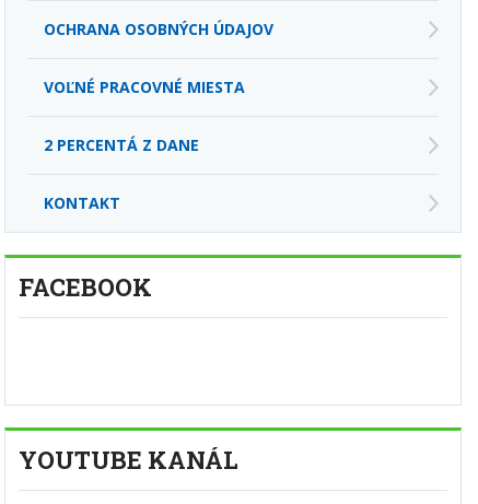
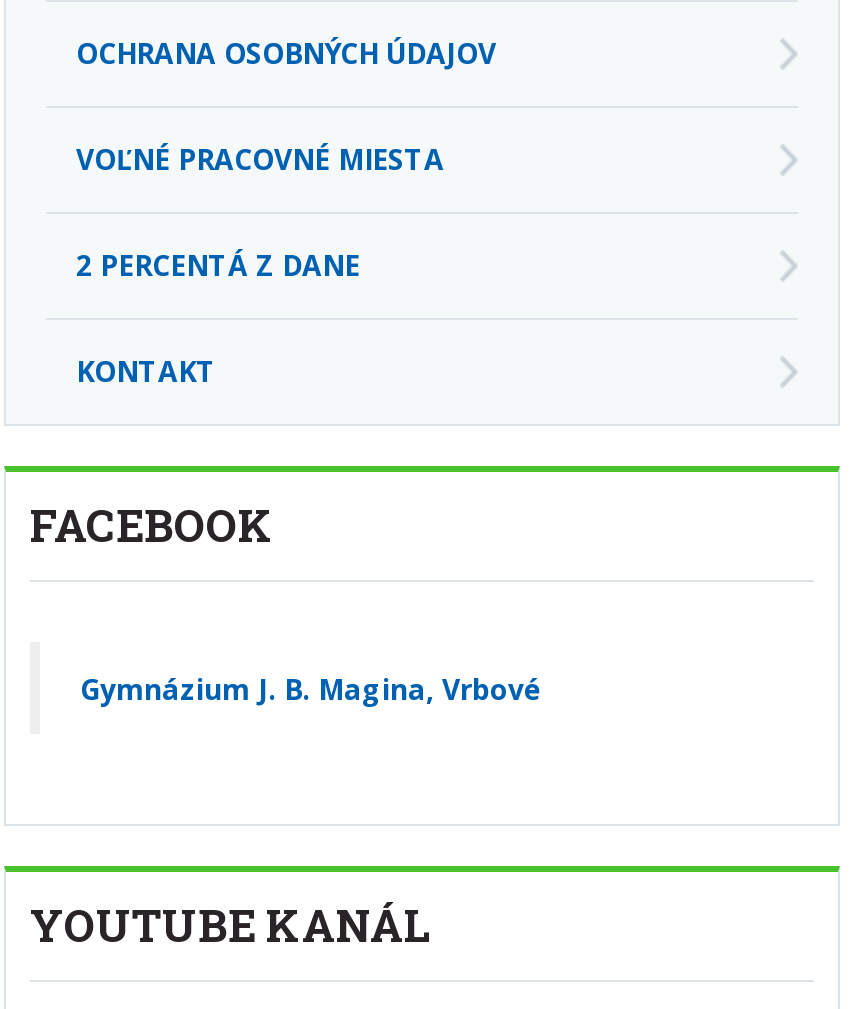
+ Gymnázium J. B. Magina, Vrbové
